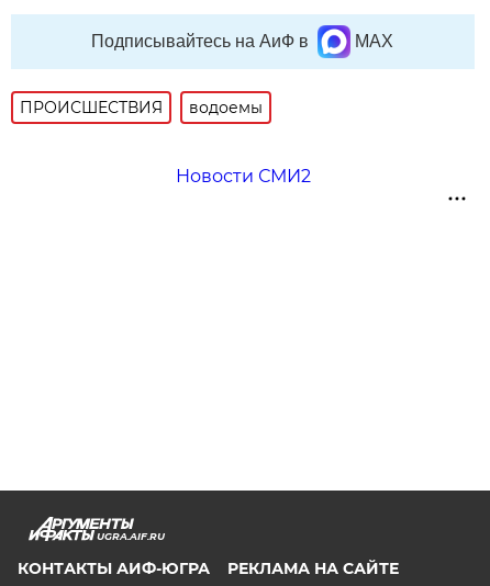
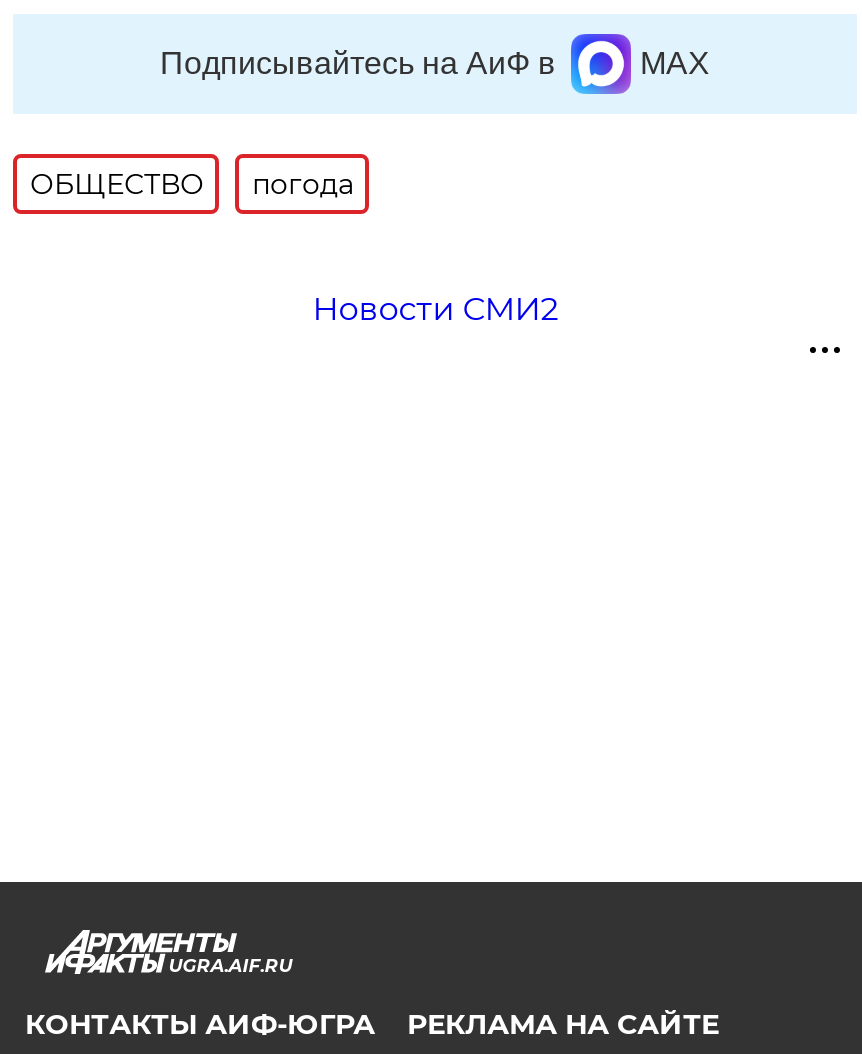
- ПРОИСШЕСТВИЯ
- водоемы
+ ОБЩЕСТВО
+ погода
